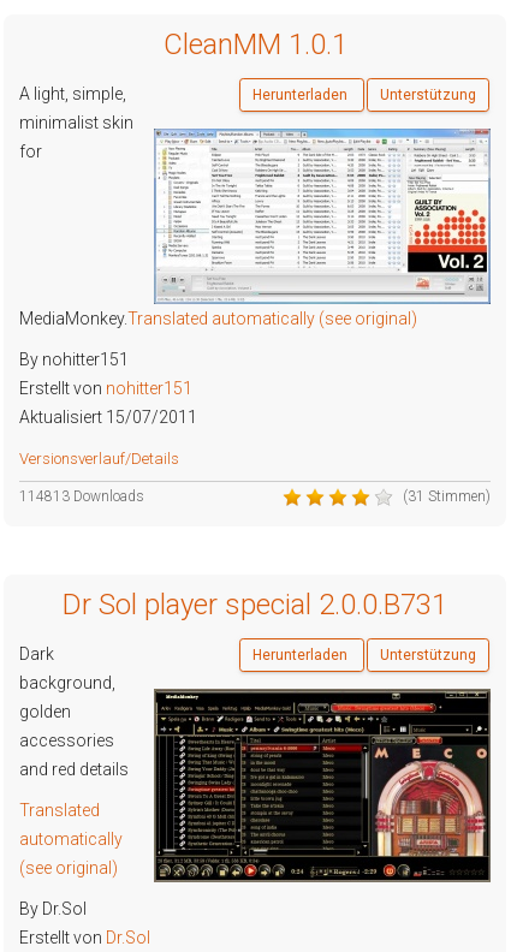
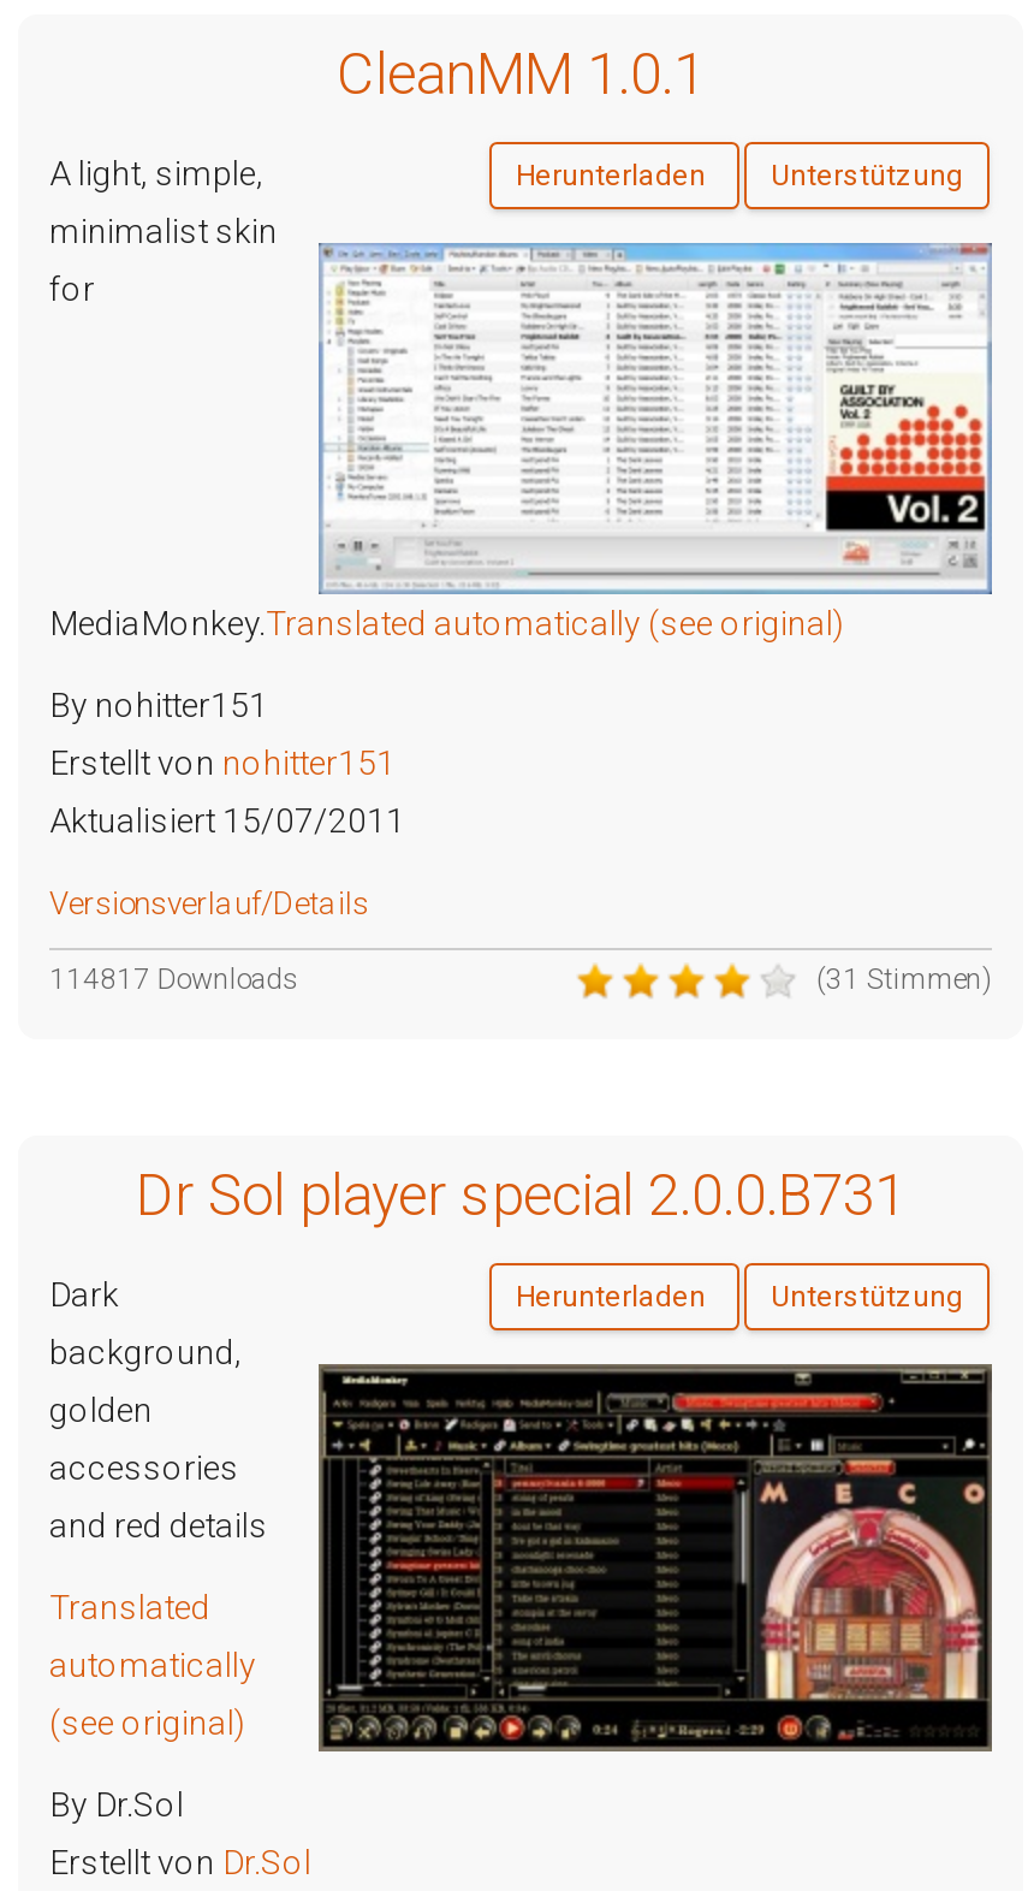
- 114813 Downloads
+ 114817 Downloads
